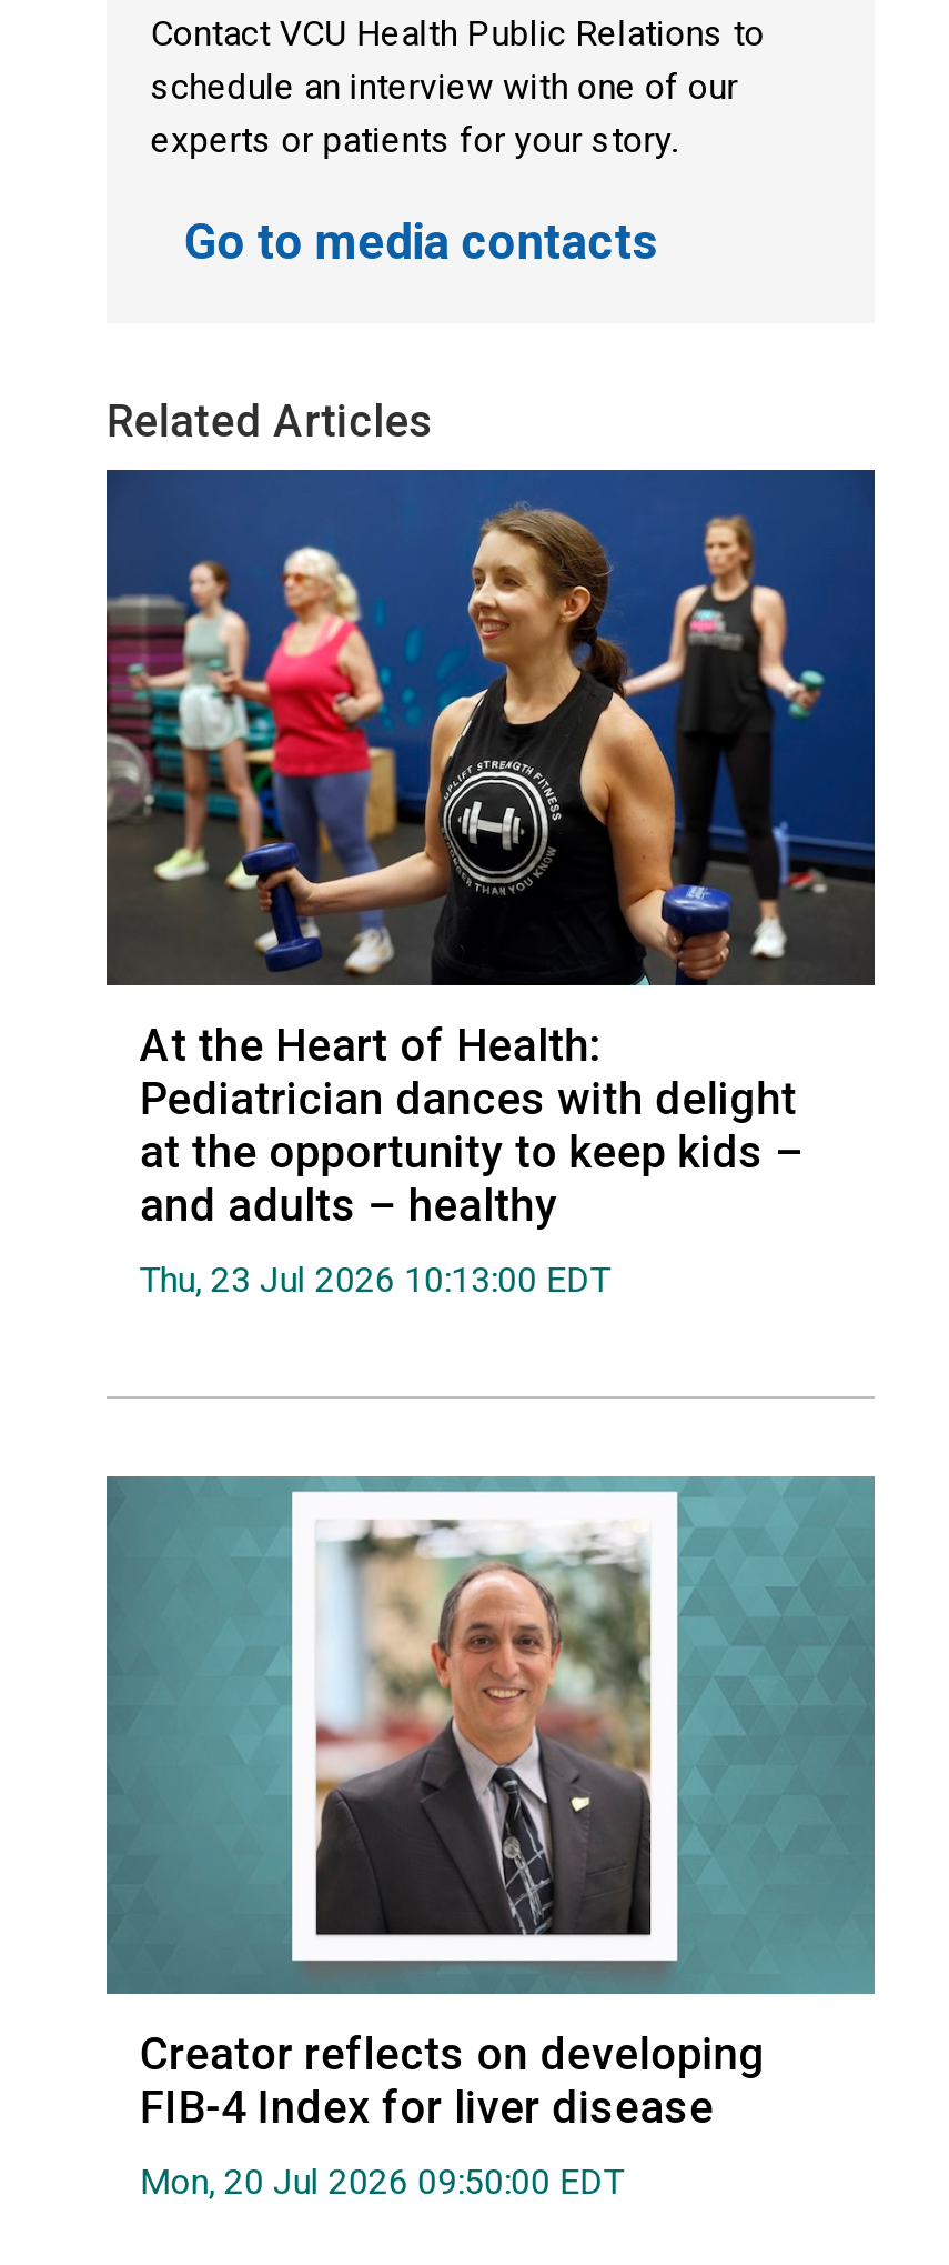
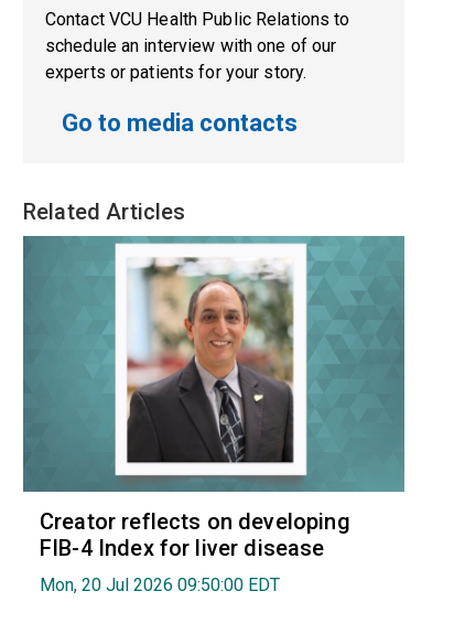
- [image]
- At the Heart of Health:
- Pediatrician dances with delight
- at the opportunity to keep kids –
- and adults – healthy
- Thu, 23 Jul 2026 10:13:00 EDT
